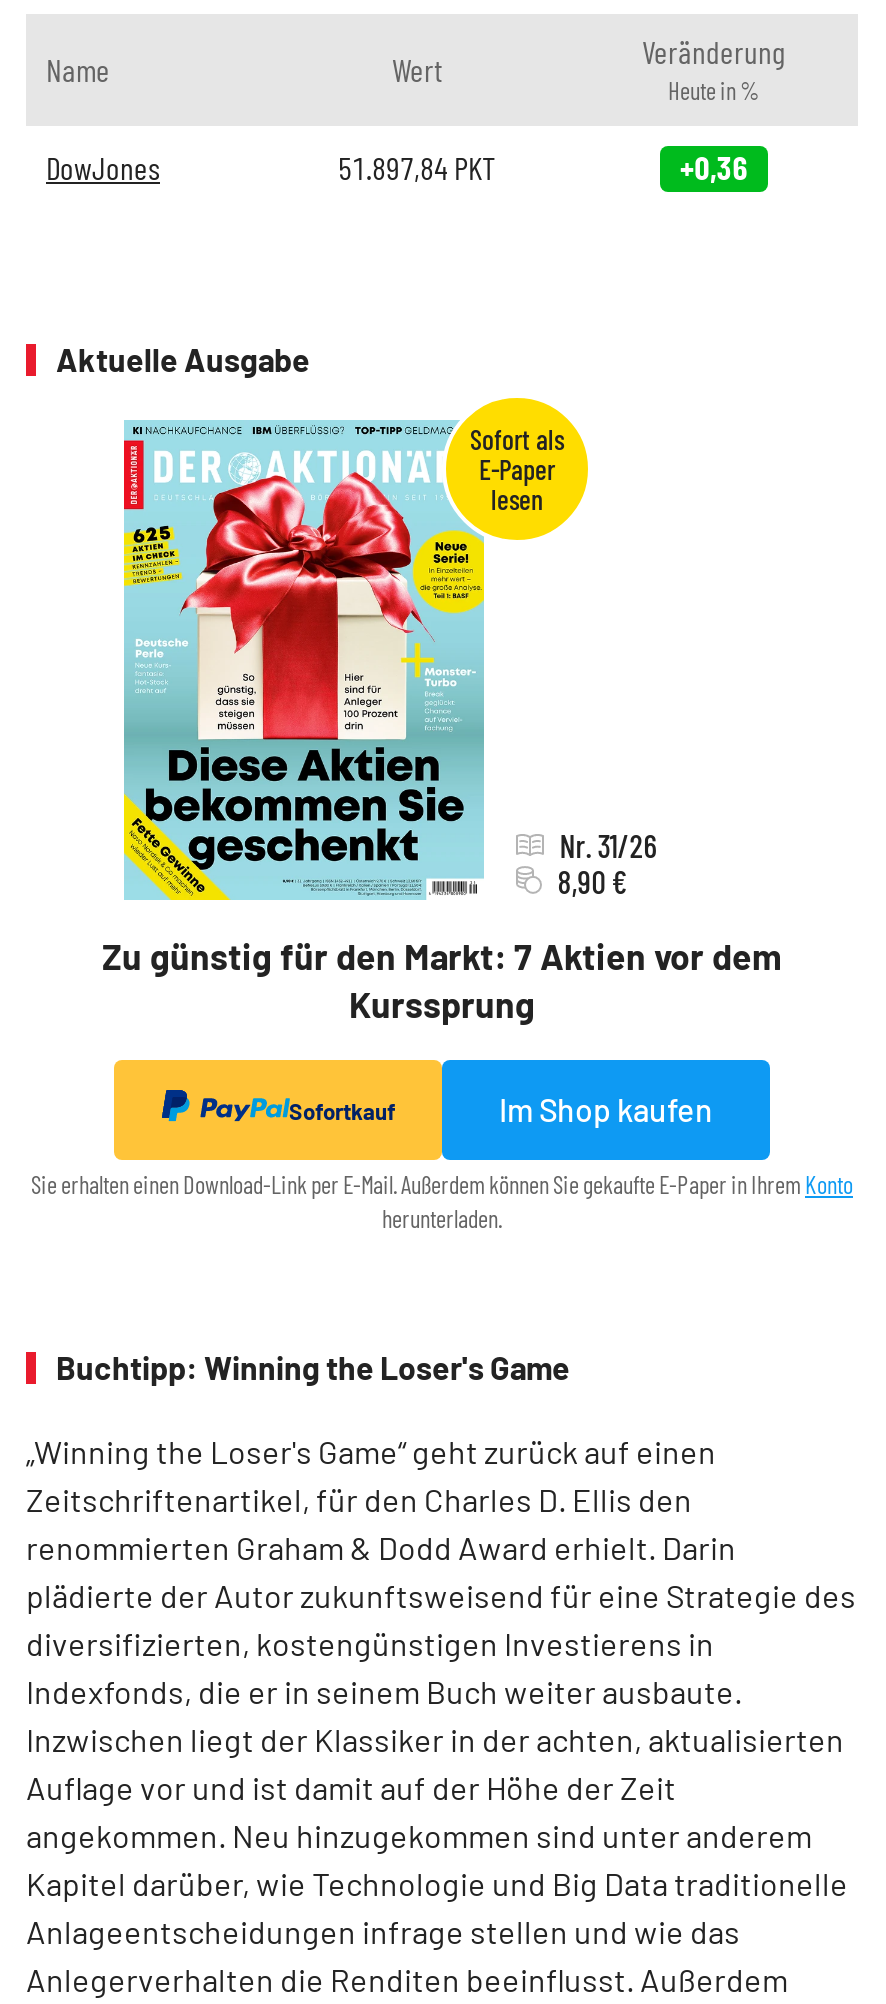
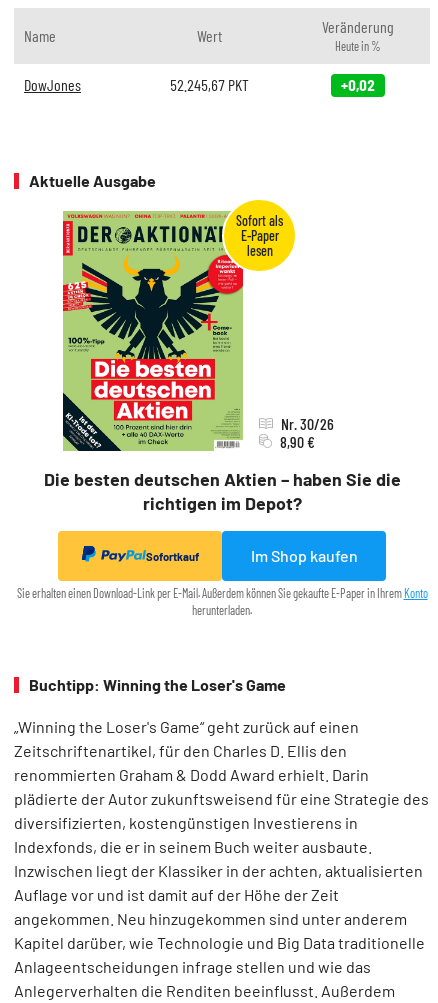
- 51.897,84 PKT
+ 52.245,67 PKT

- +0,36
+ +0,02

- [image]
- Zu günstig für den Markt: 7 Aktien vor dem
- Kurssprung
+ [image]
+ Die besten deutschen Aktien – haben Sie die
+ richtigen im Depot?

- Nr. 31/26
+ Nr. 30/26
